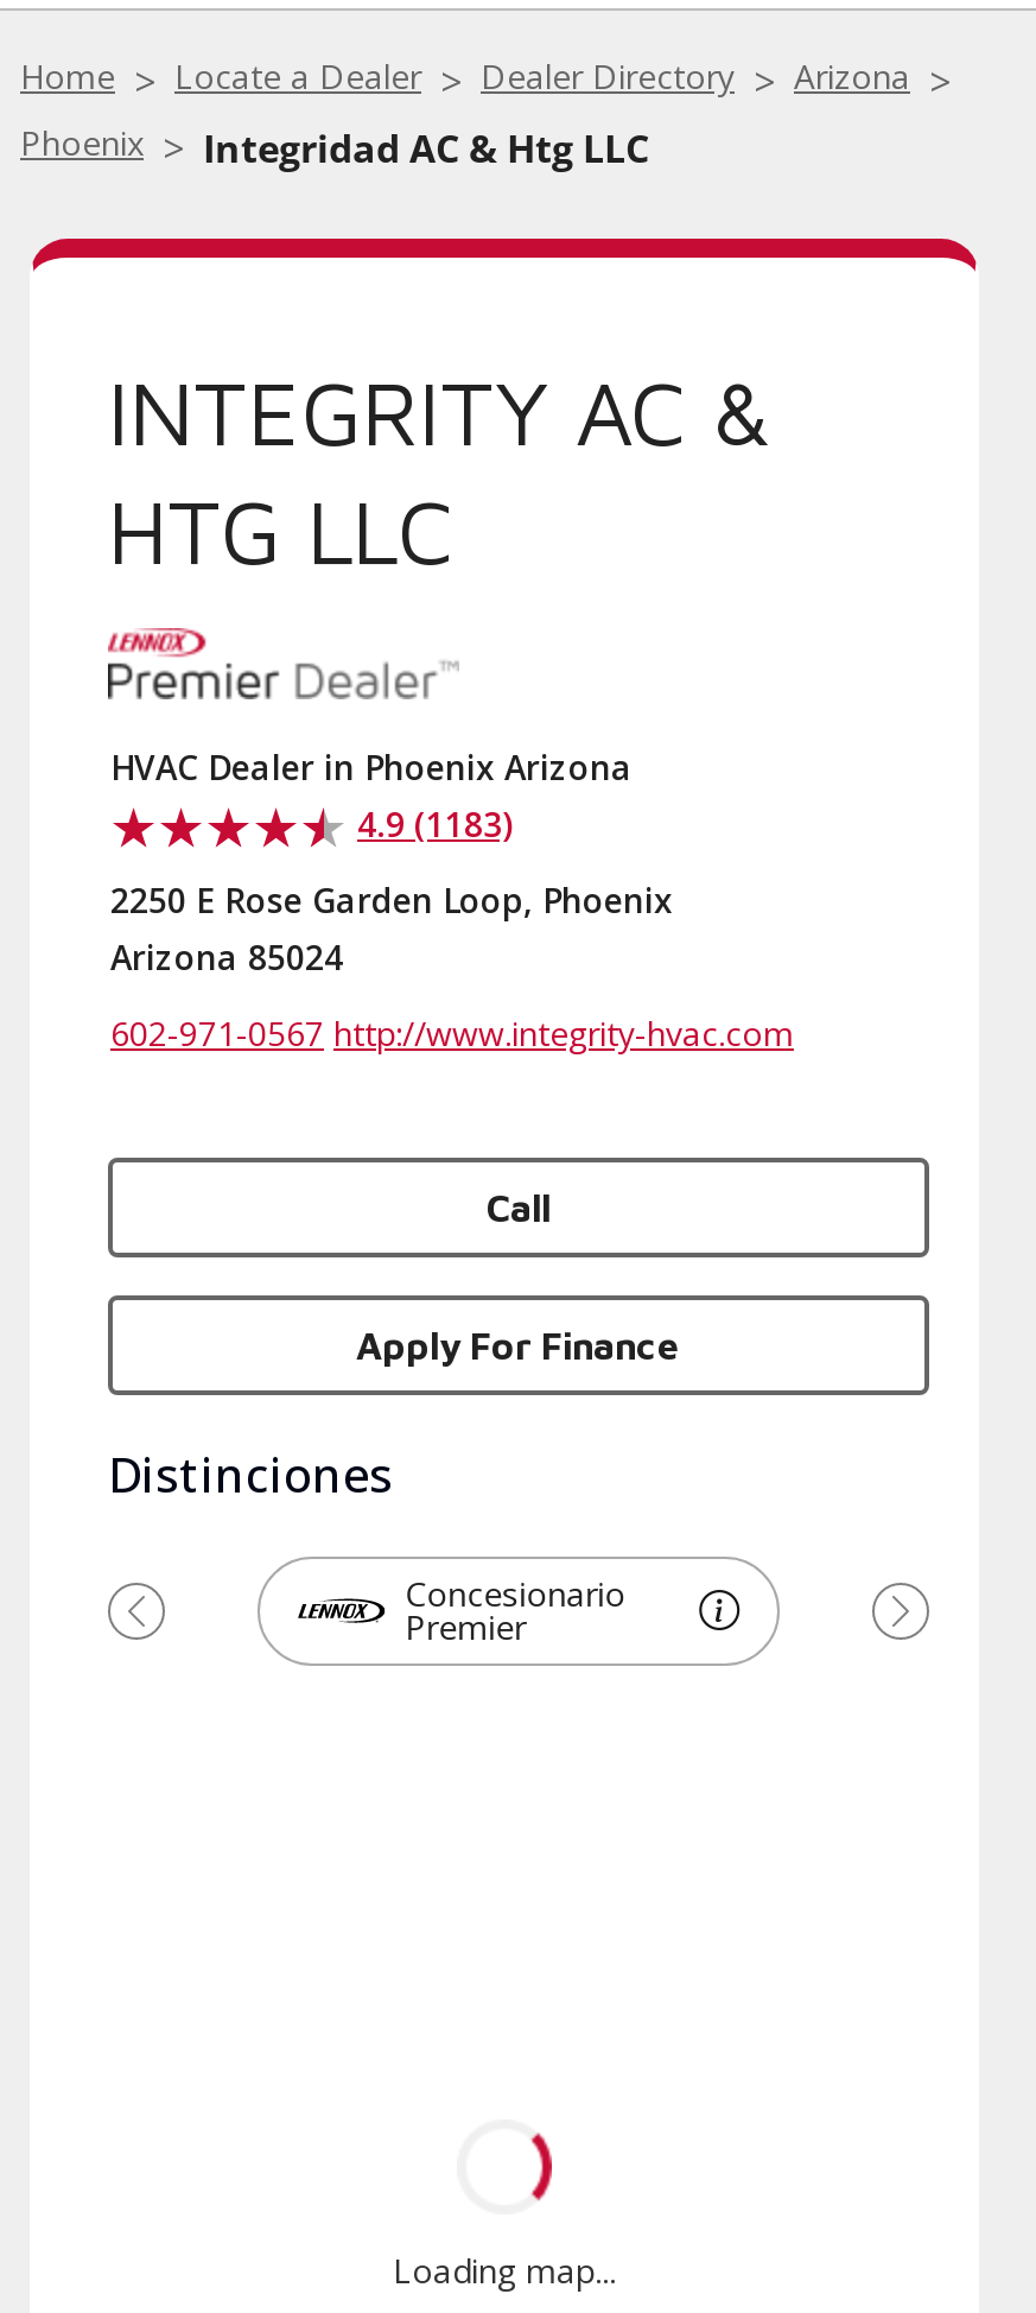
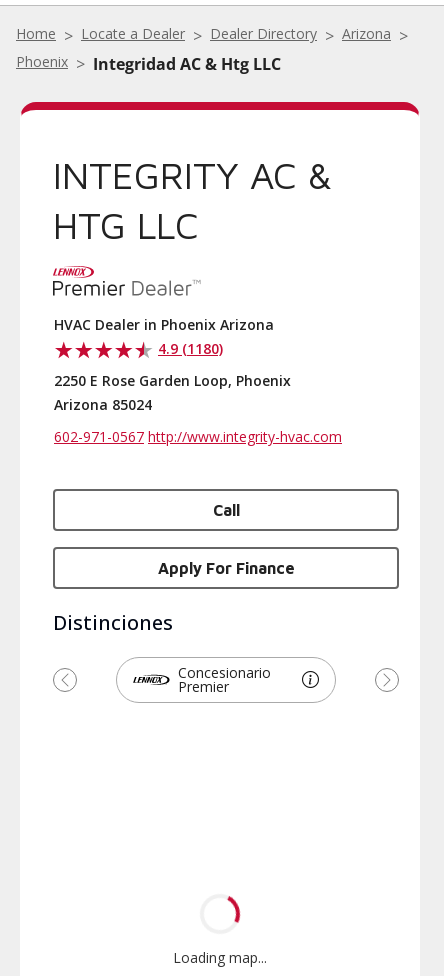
- 4.9 (1183)
+ 4.9 (1180)
